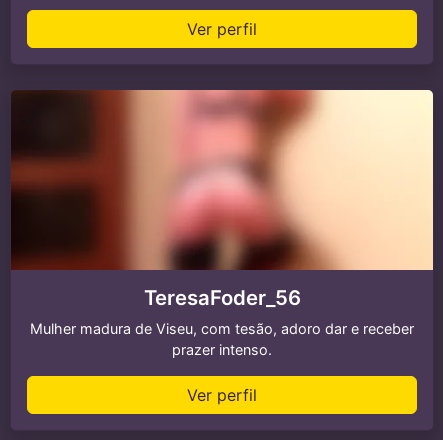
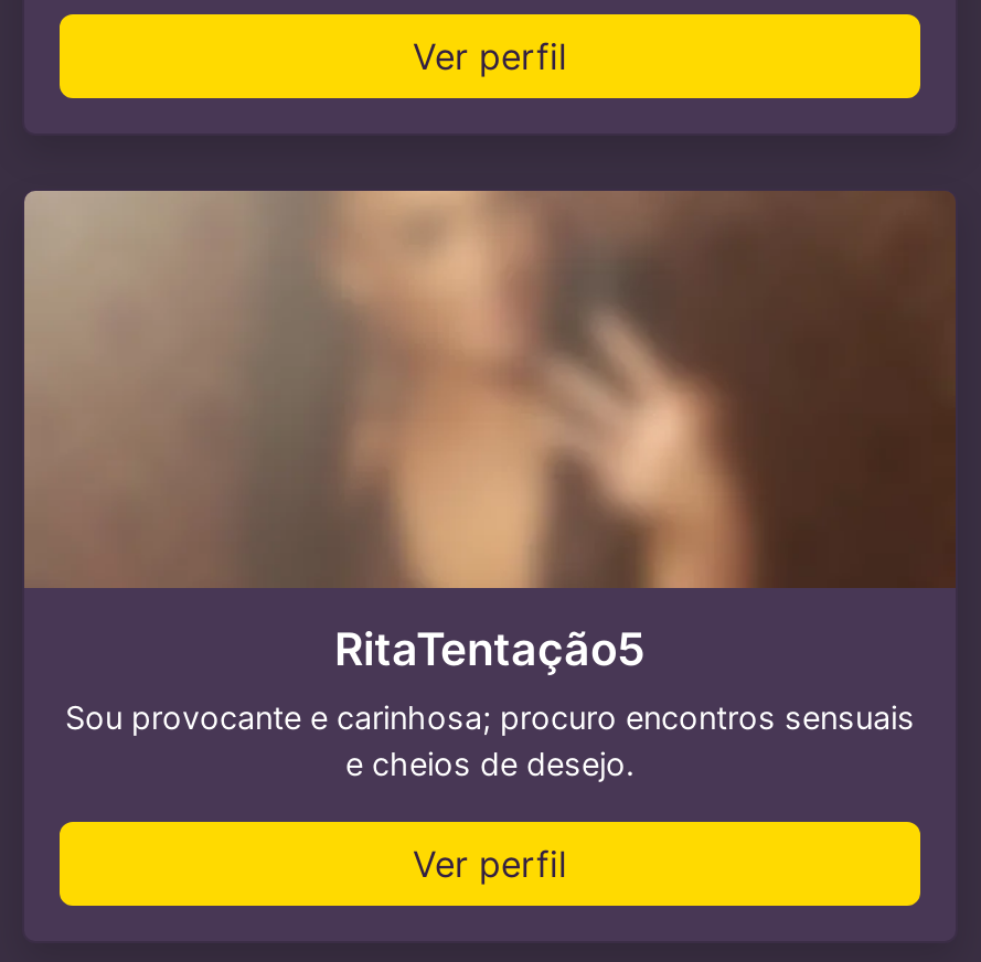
- [image]
- TeresaFoder_56
- Mulher madura de Viseu, com tesão, adoro dar e receber
- prazer intenso.
+ [image]
+ RitaTentação5
+ Sou provocante e carinhosa; procuro encontros sensuais
+ e cheios de desejo.
